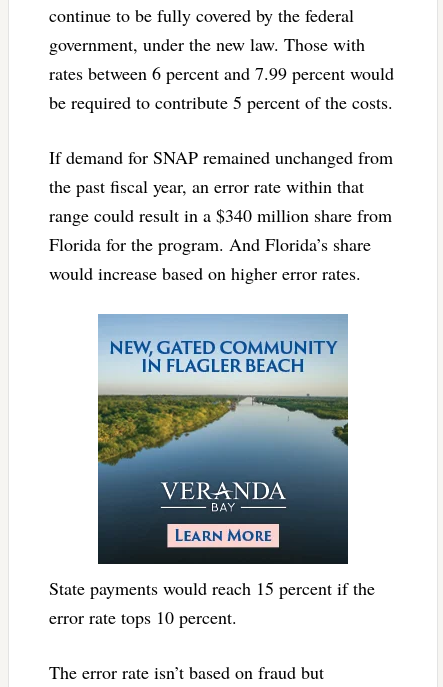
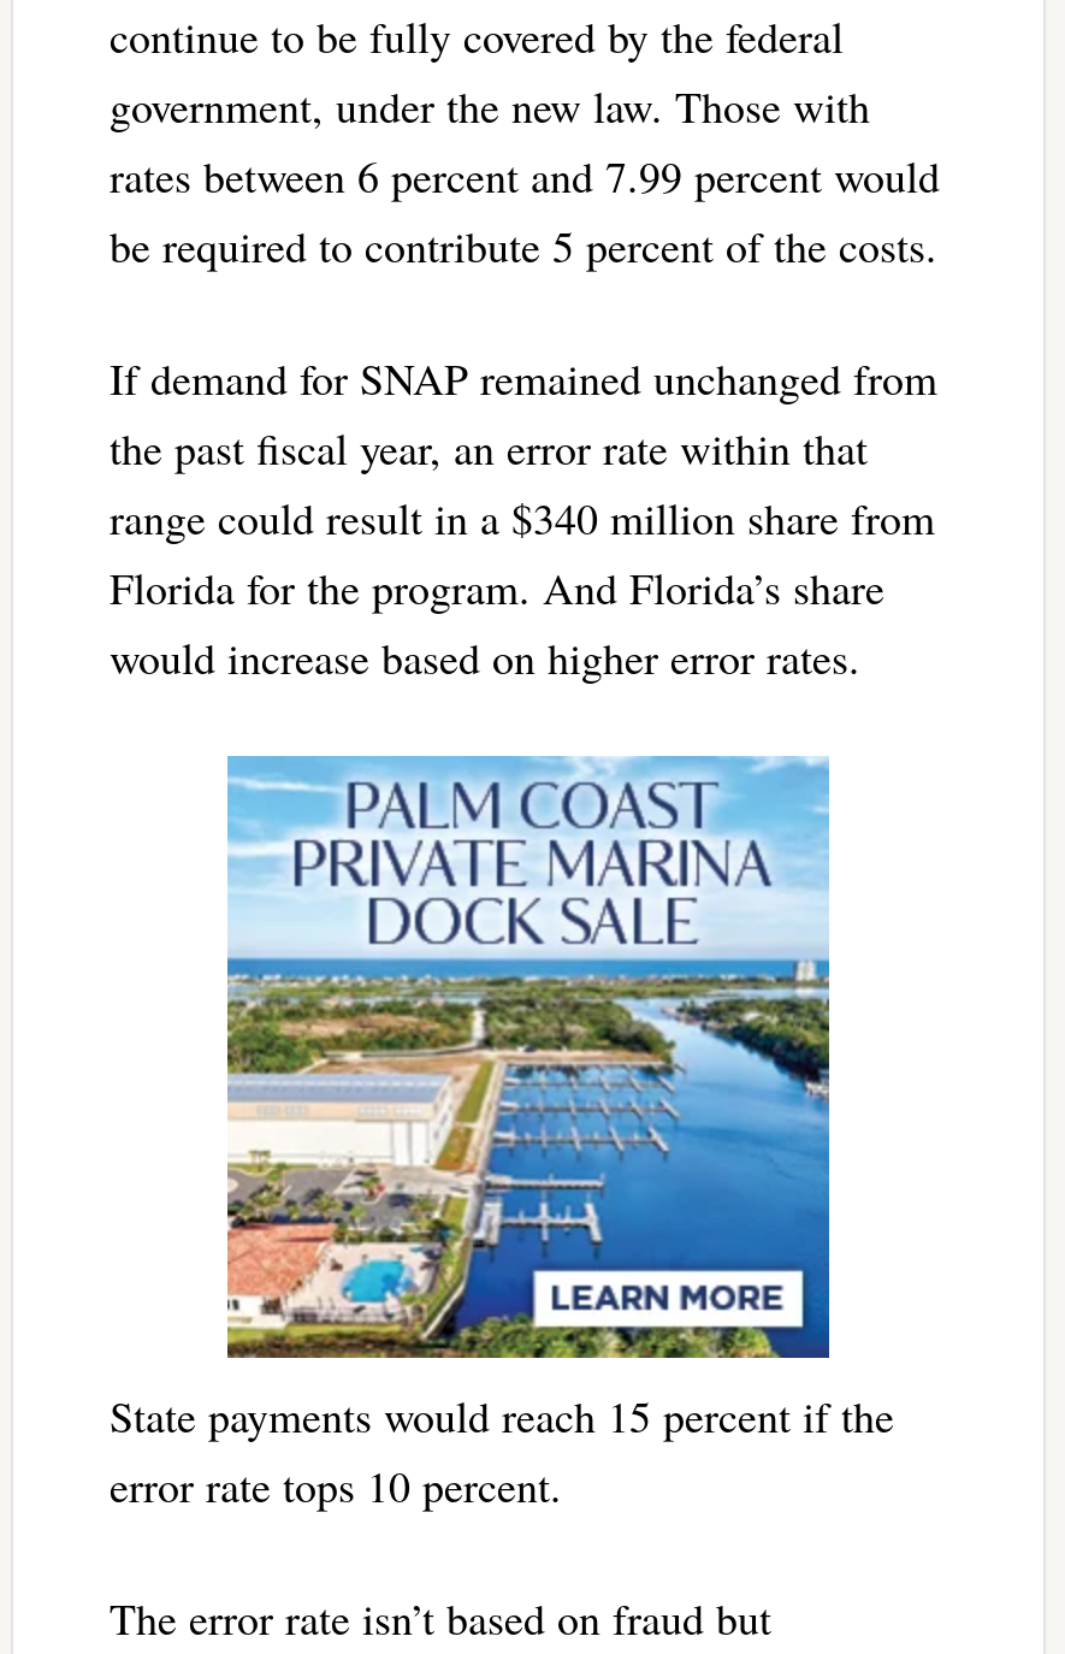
- [image]
+ [image]
